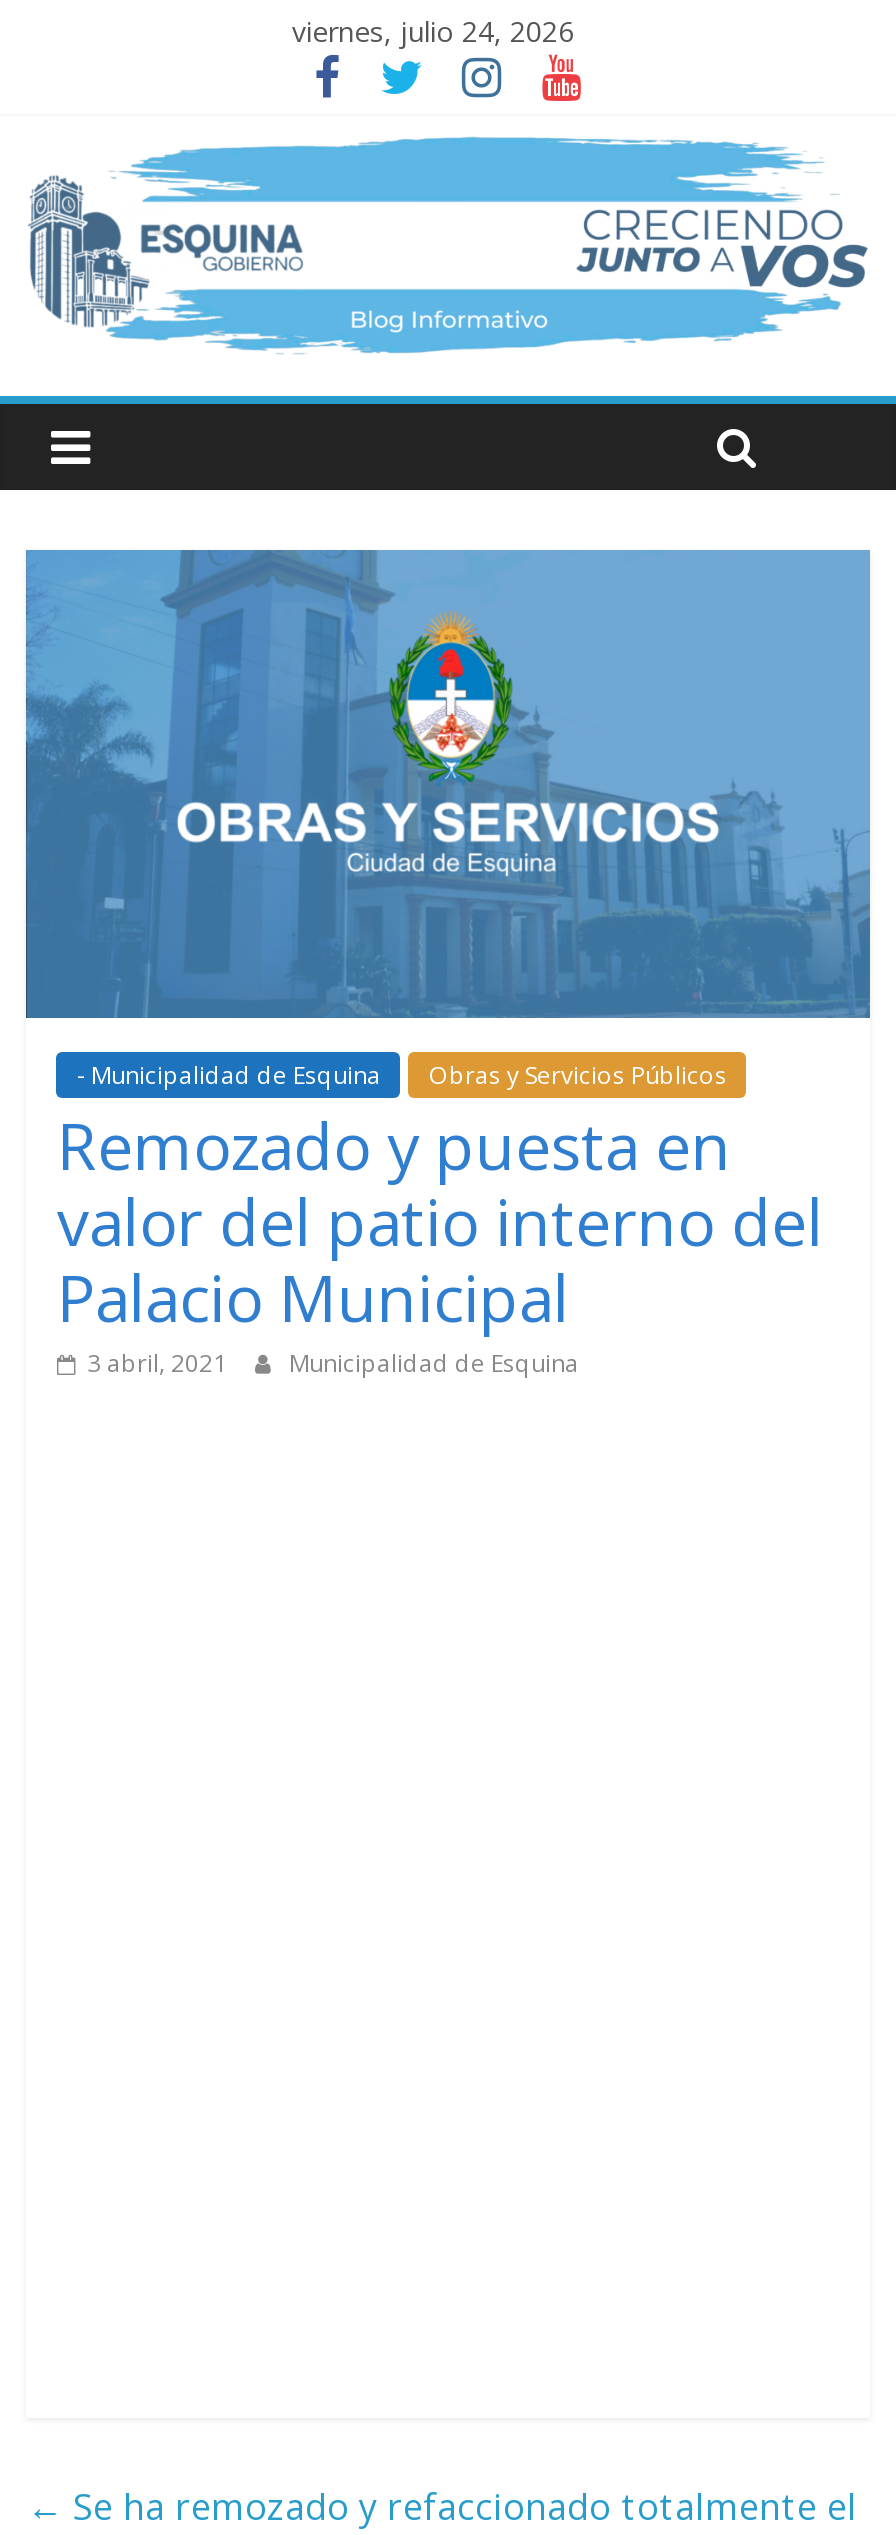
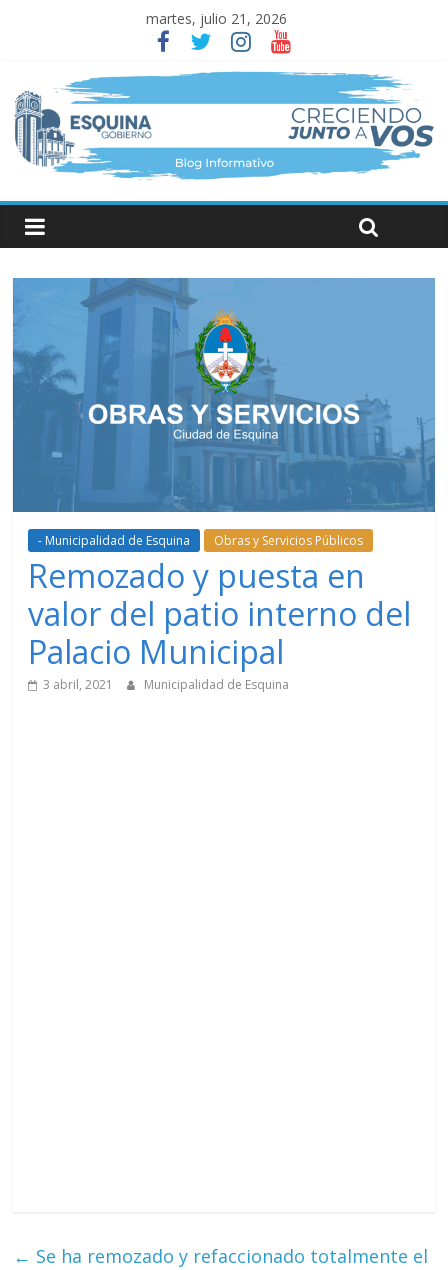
- viernes, julio 24, 2026
+ martes, julio 21, 2026
